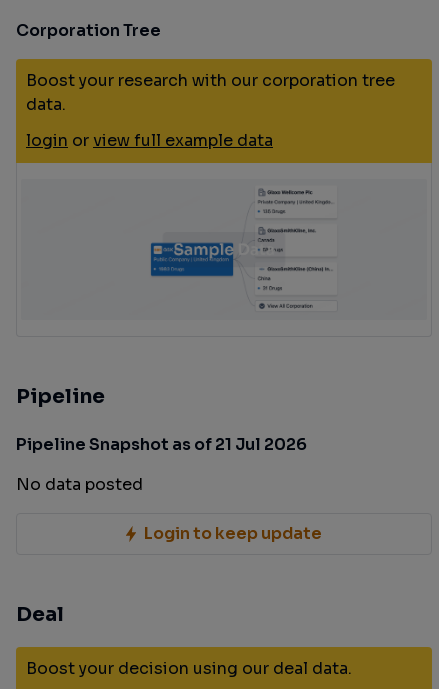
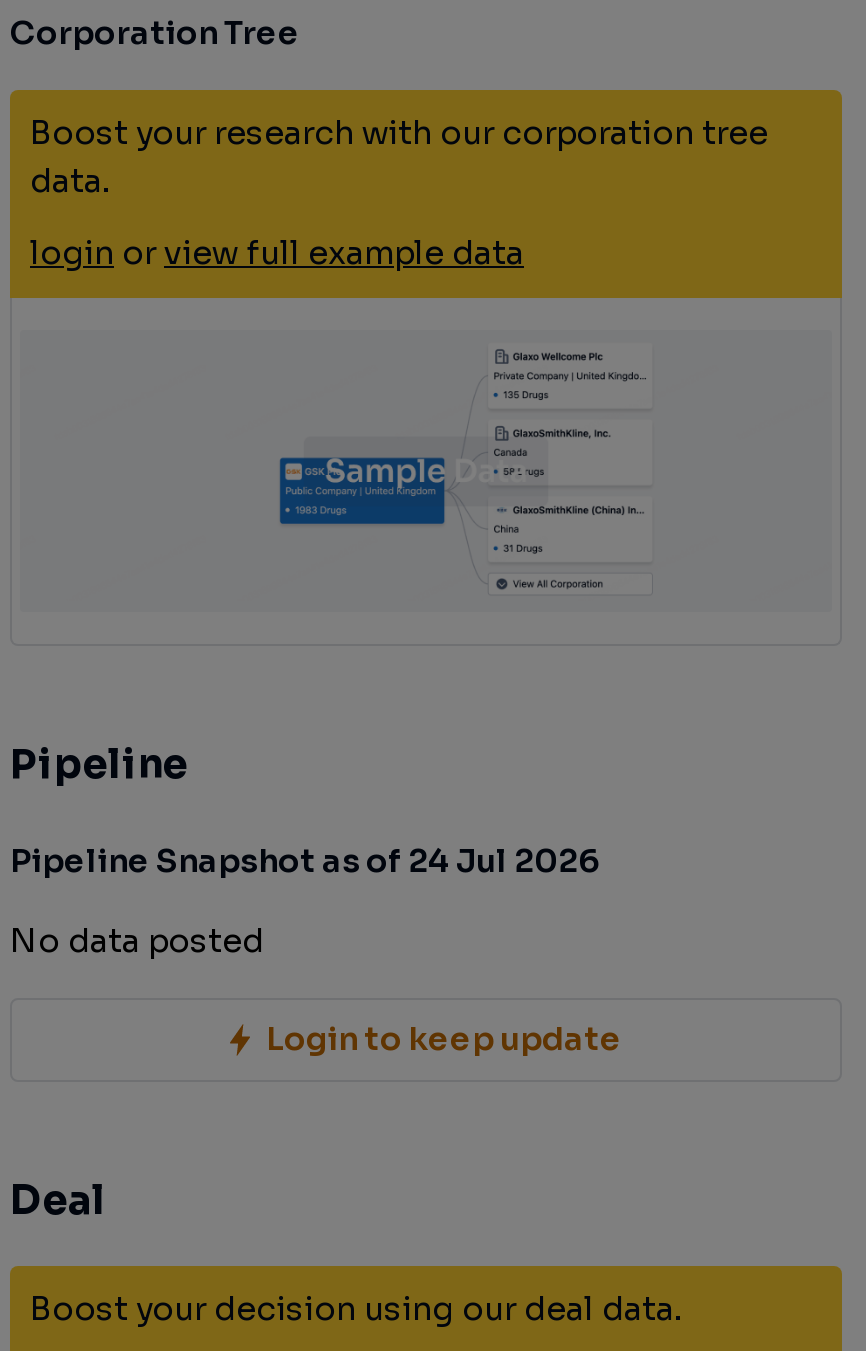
- Pipeline Snapshot as of 21 Jul 2026
+ Pipeline Snapshot as of 24 Jul 2026
